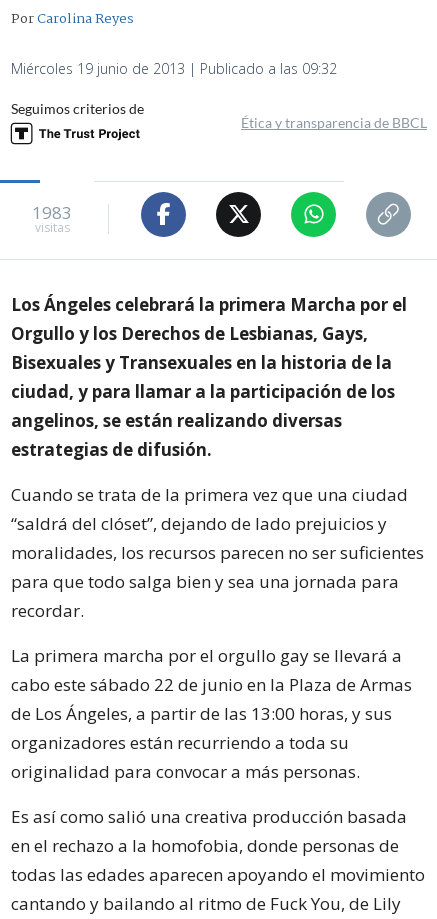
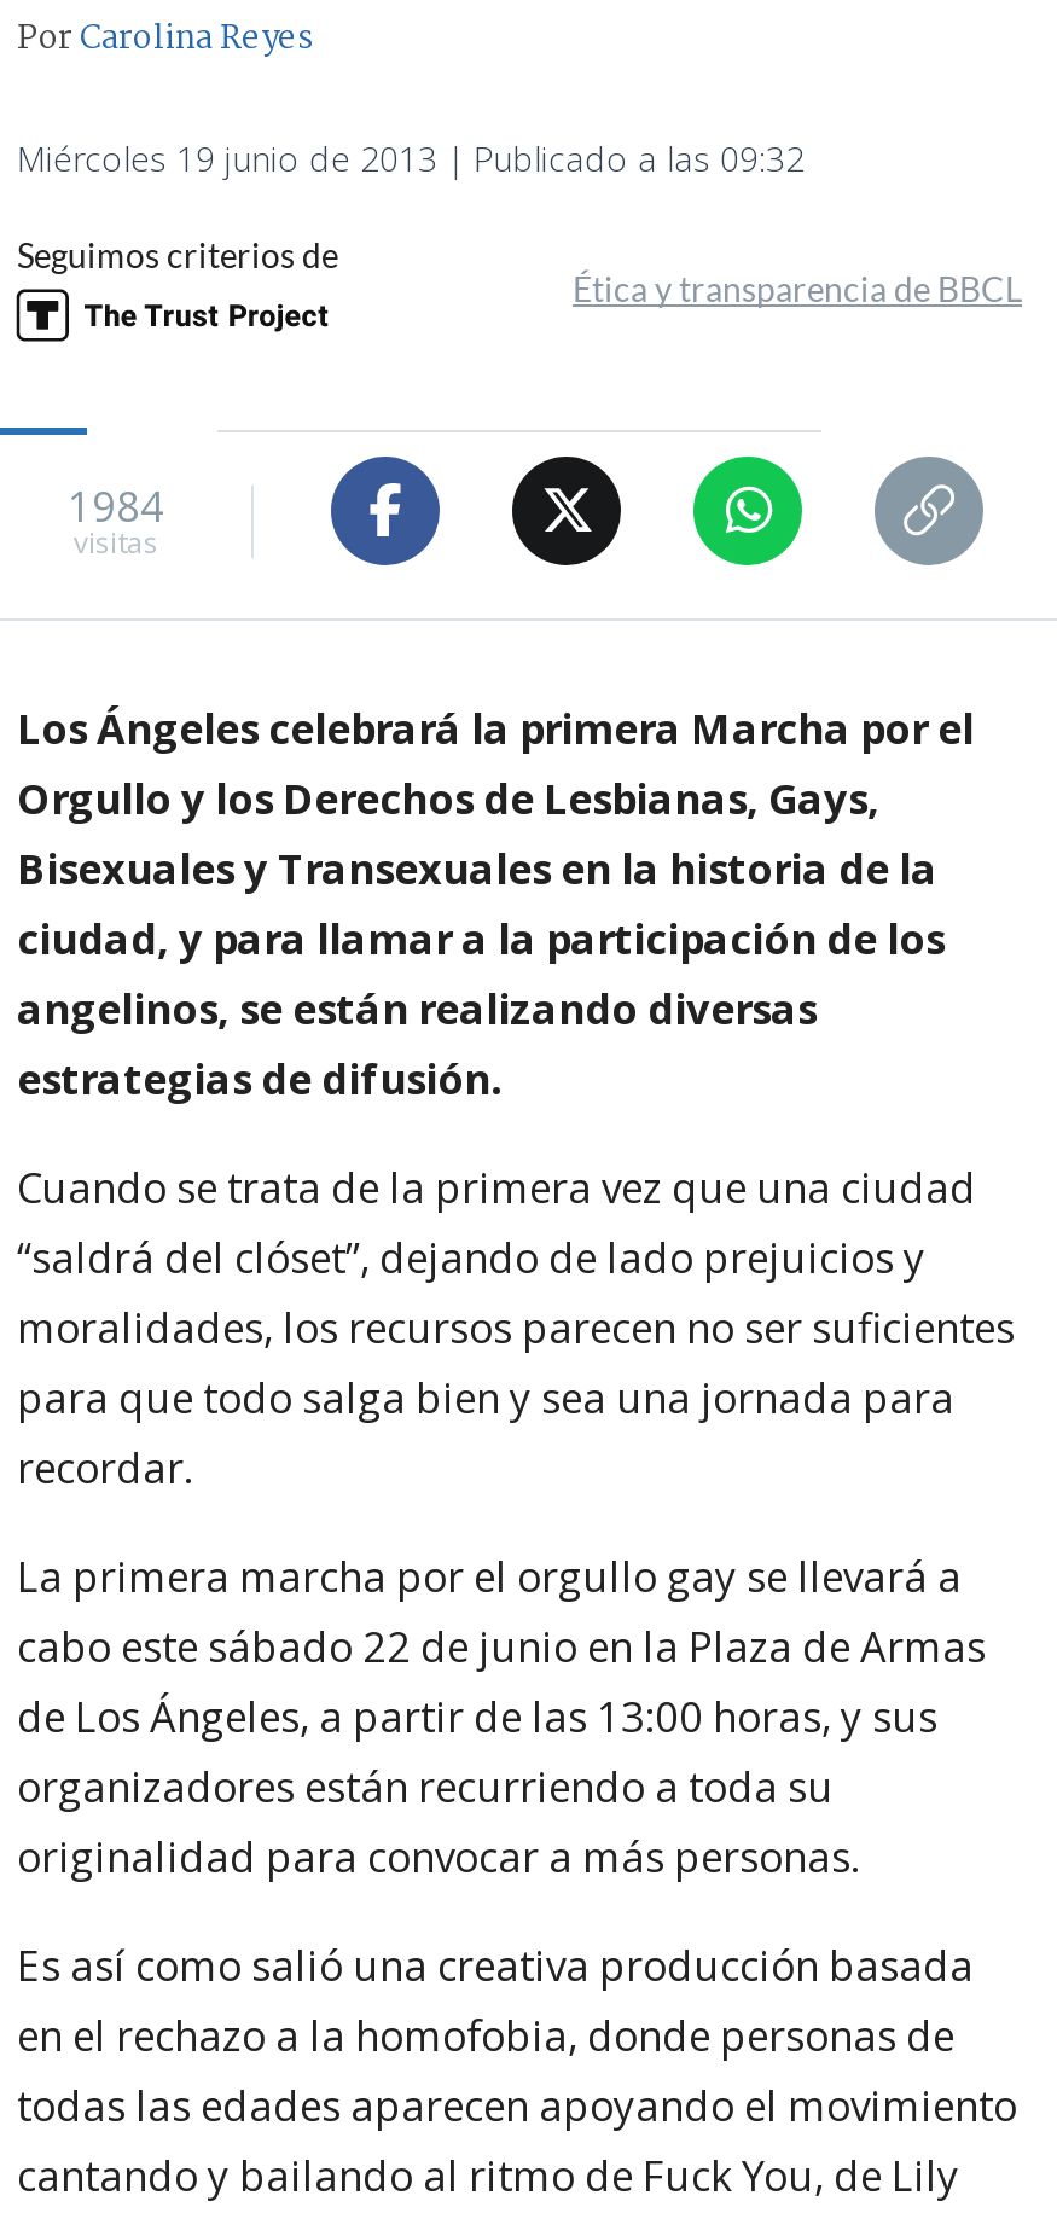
- 1983
+ 1984
